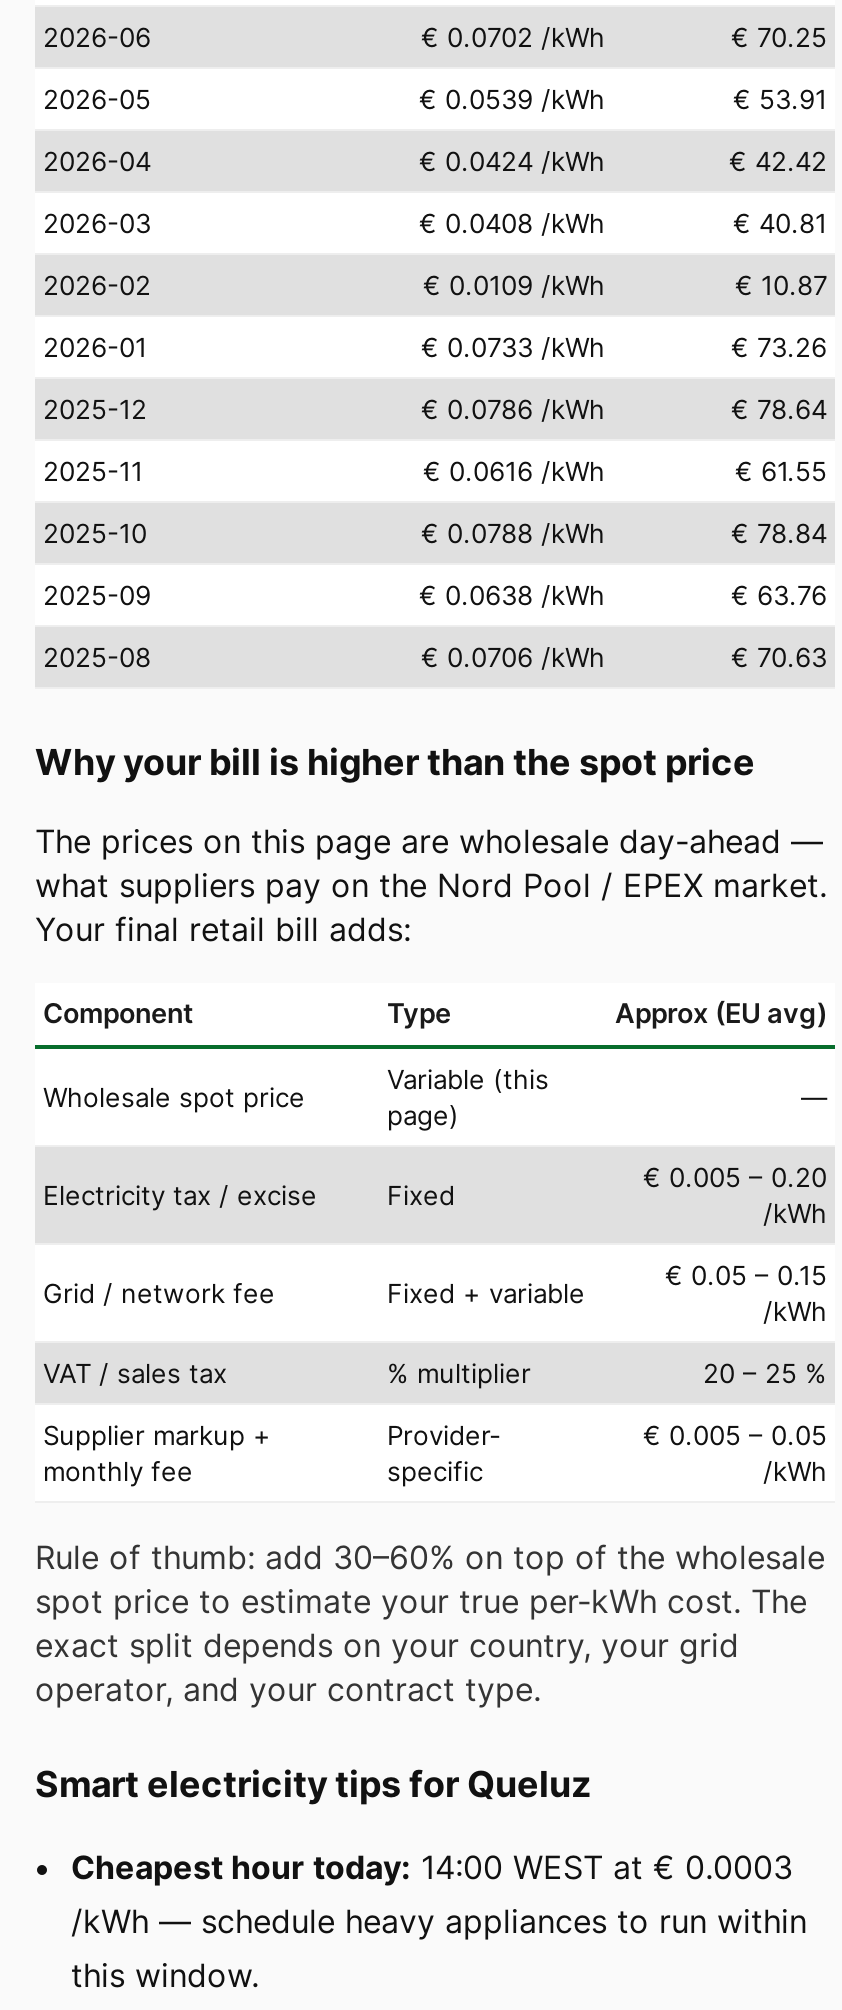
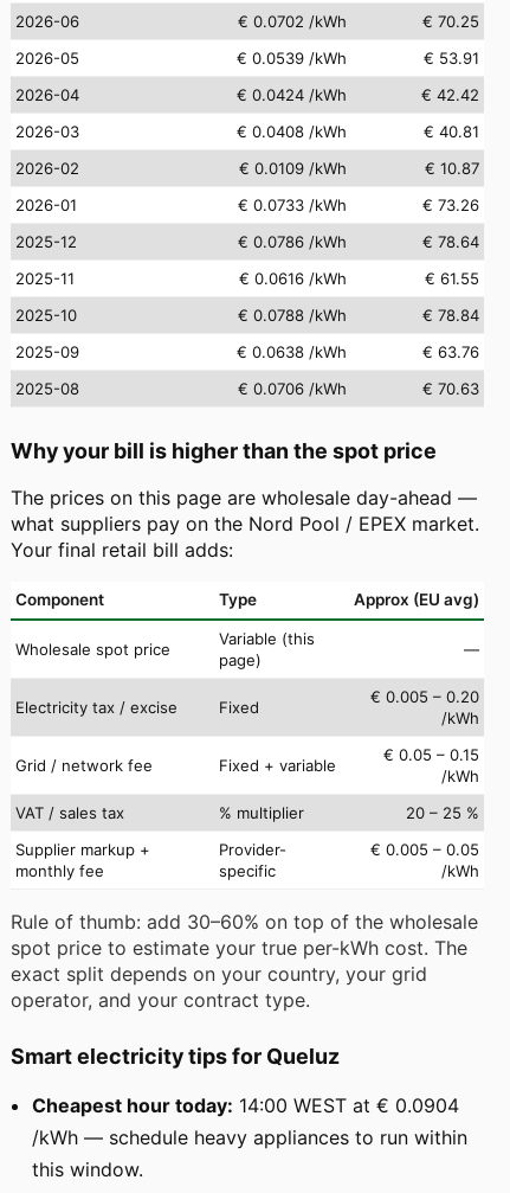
- Cheapest hour today: 14:00 WEST at € 0.0003
+ Cheapest hour today: 14:00 WEST at € 0.0904
